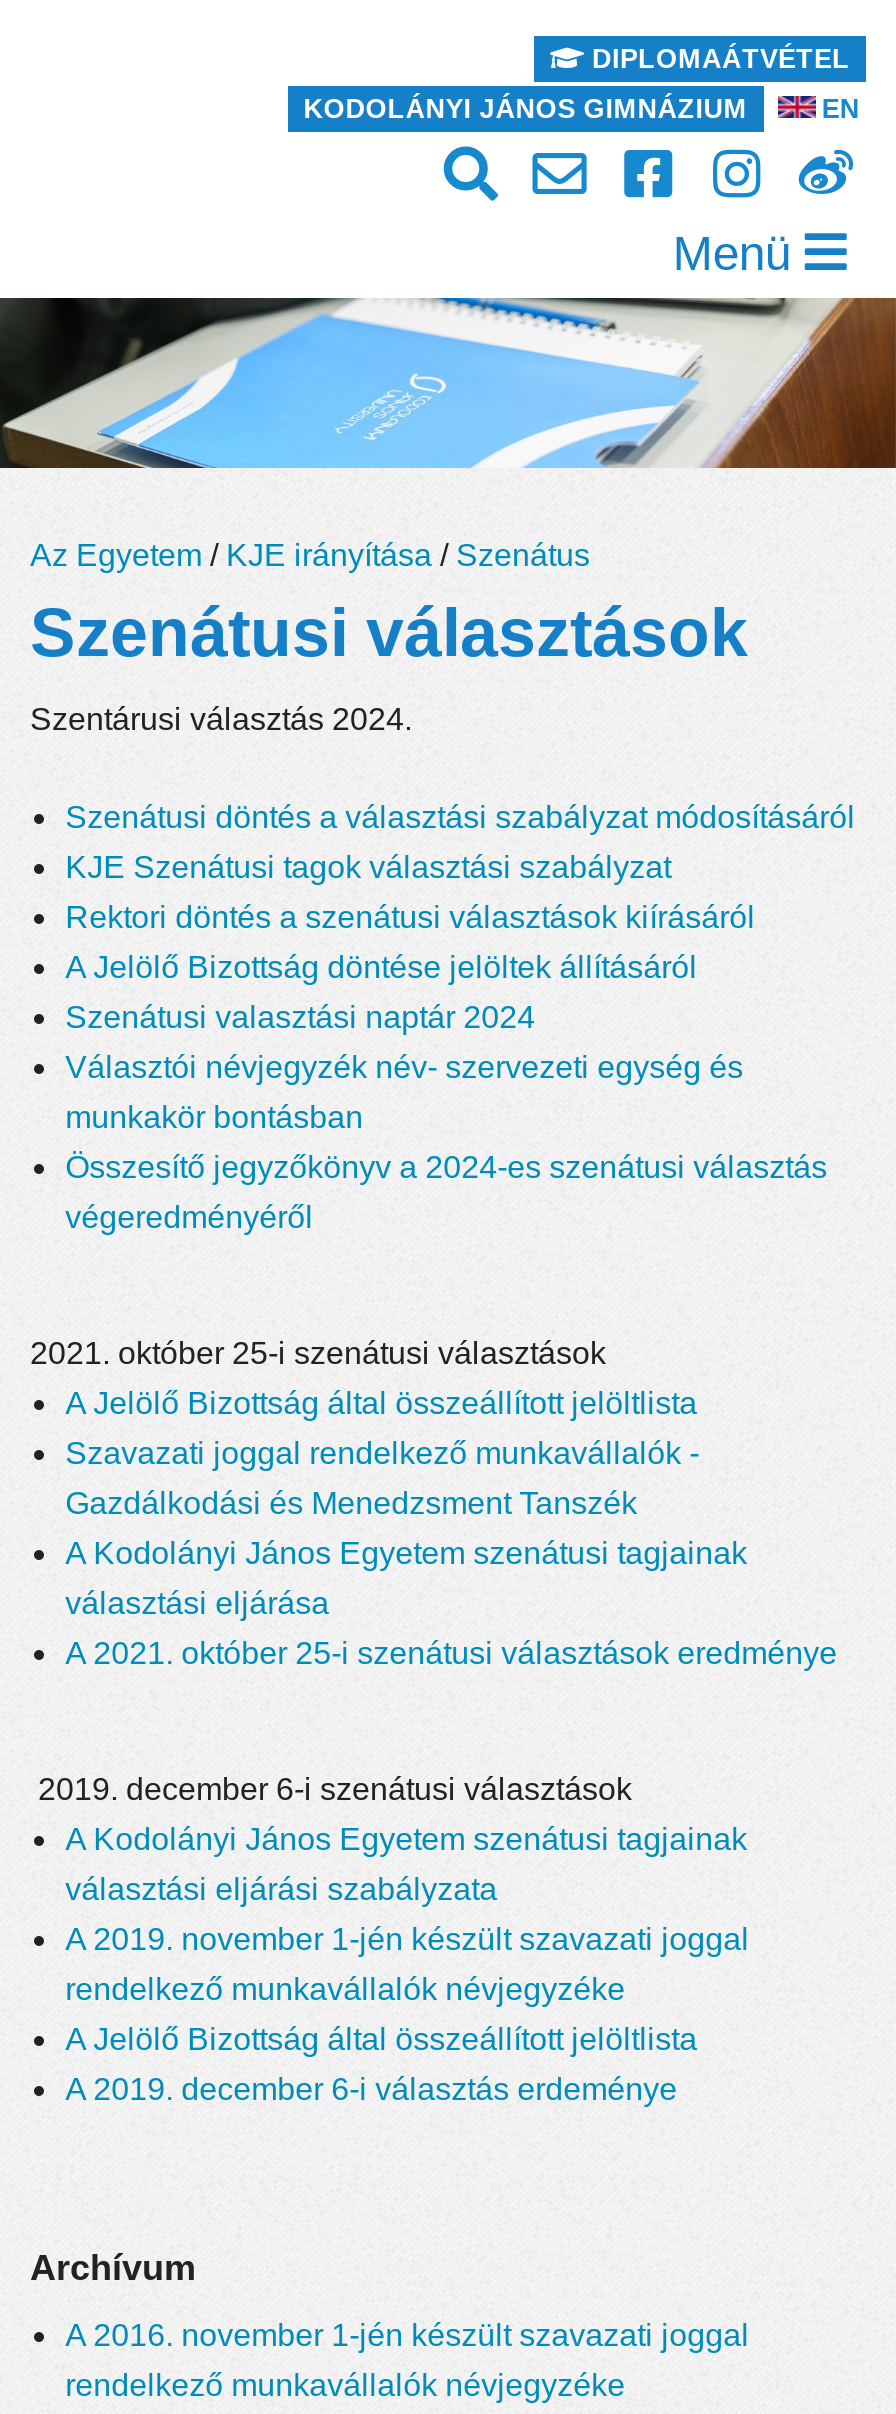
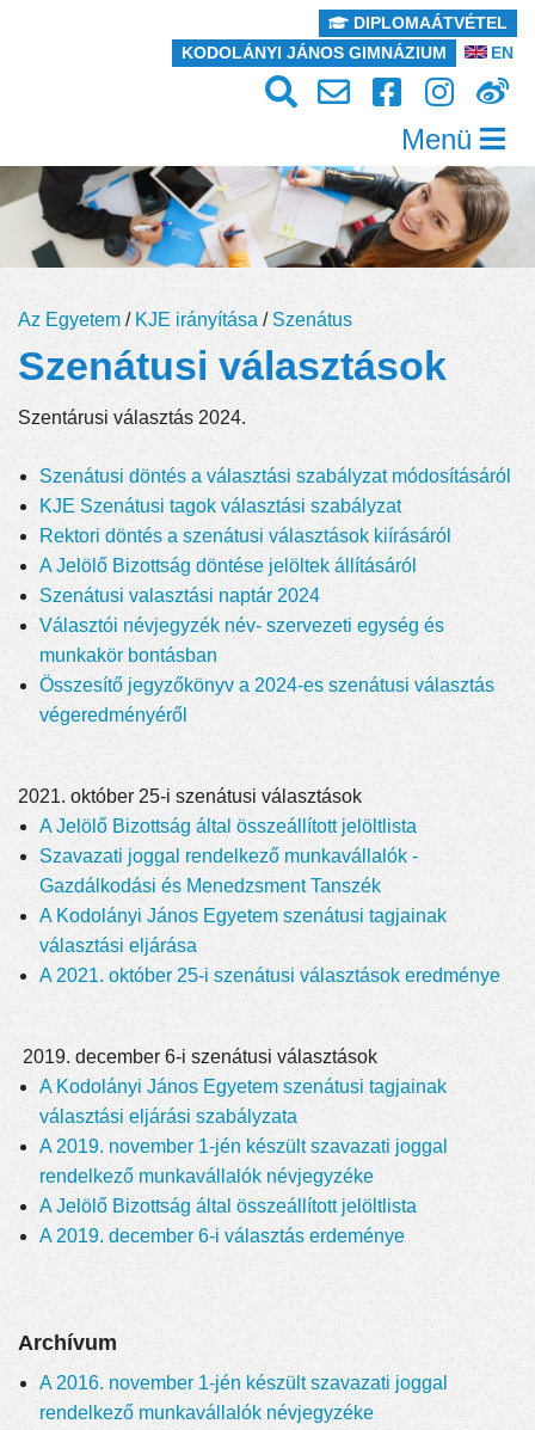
- [image]
+ [image]
